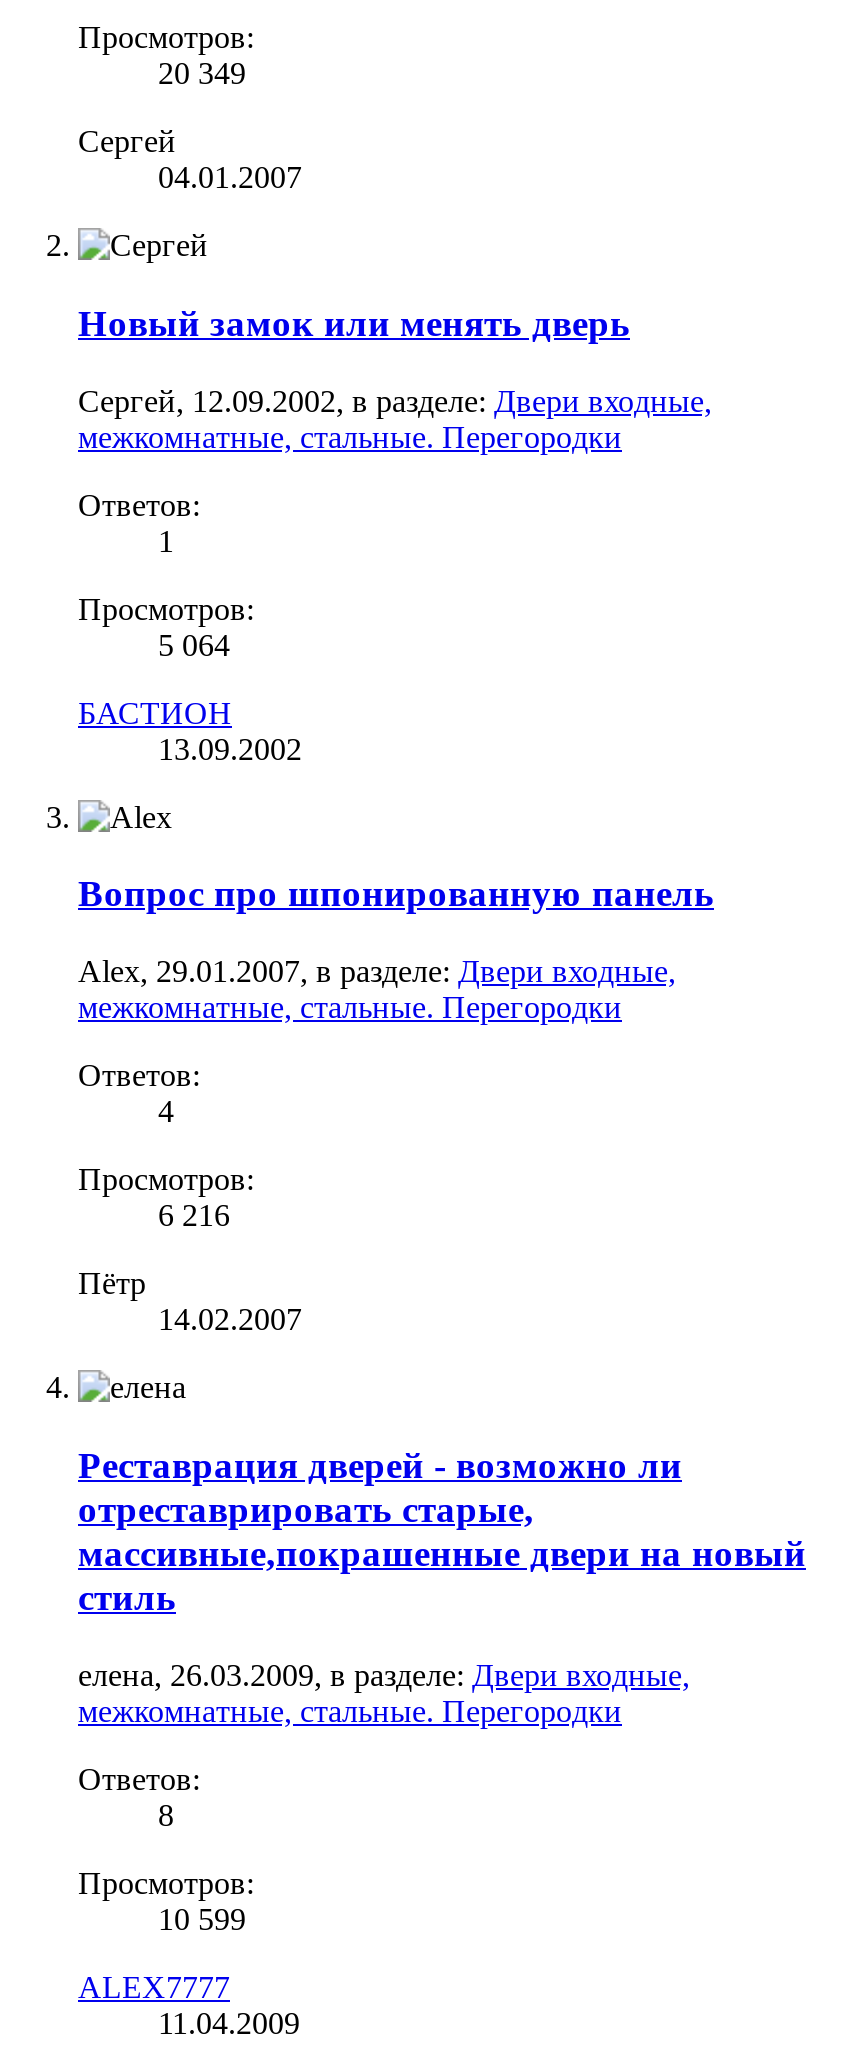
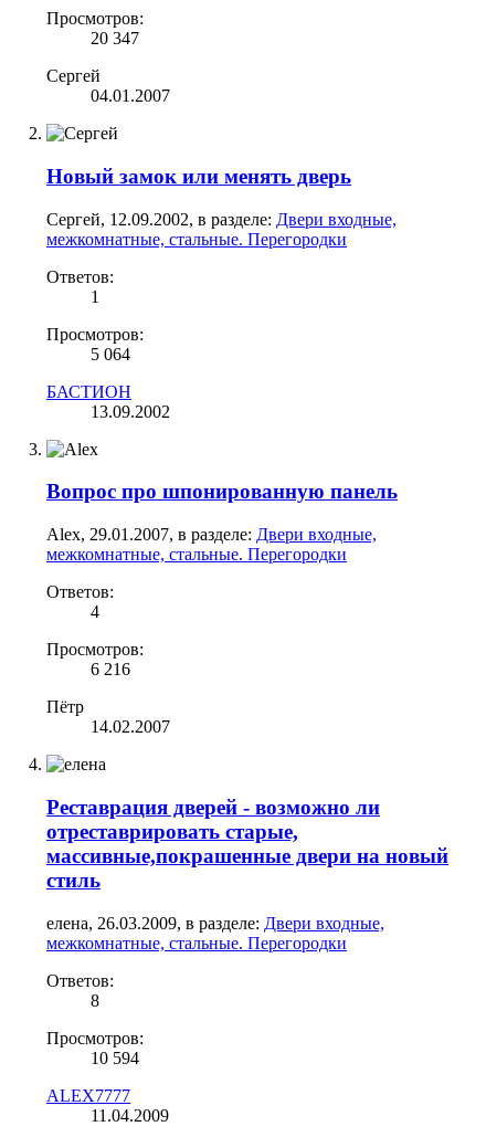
- 20 349
+ 20 347

- 10 599
+ 10 594
